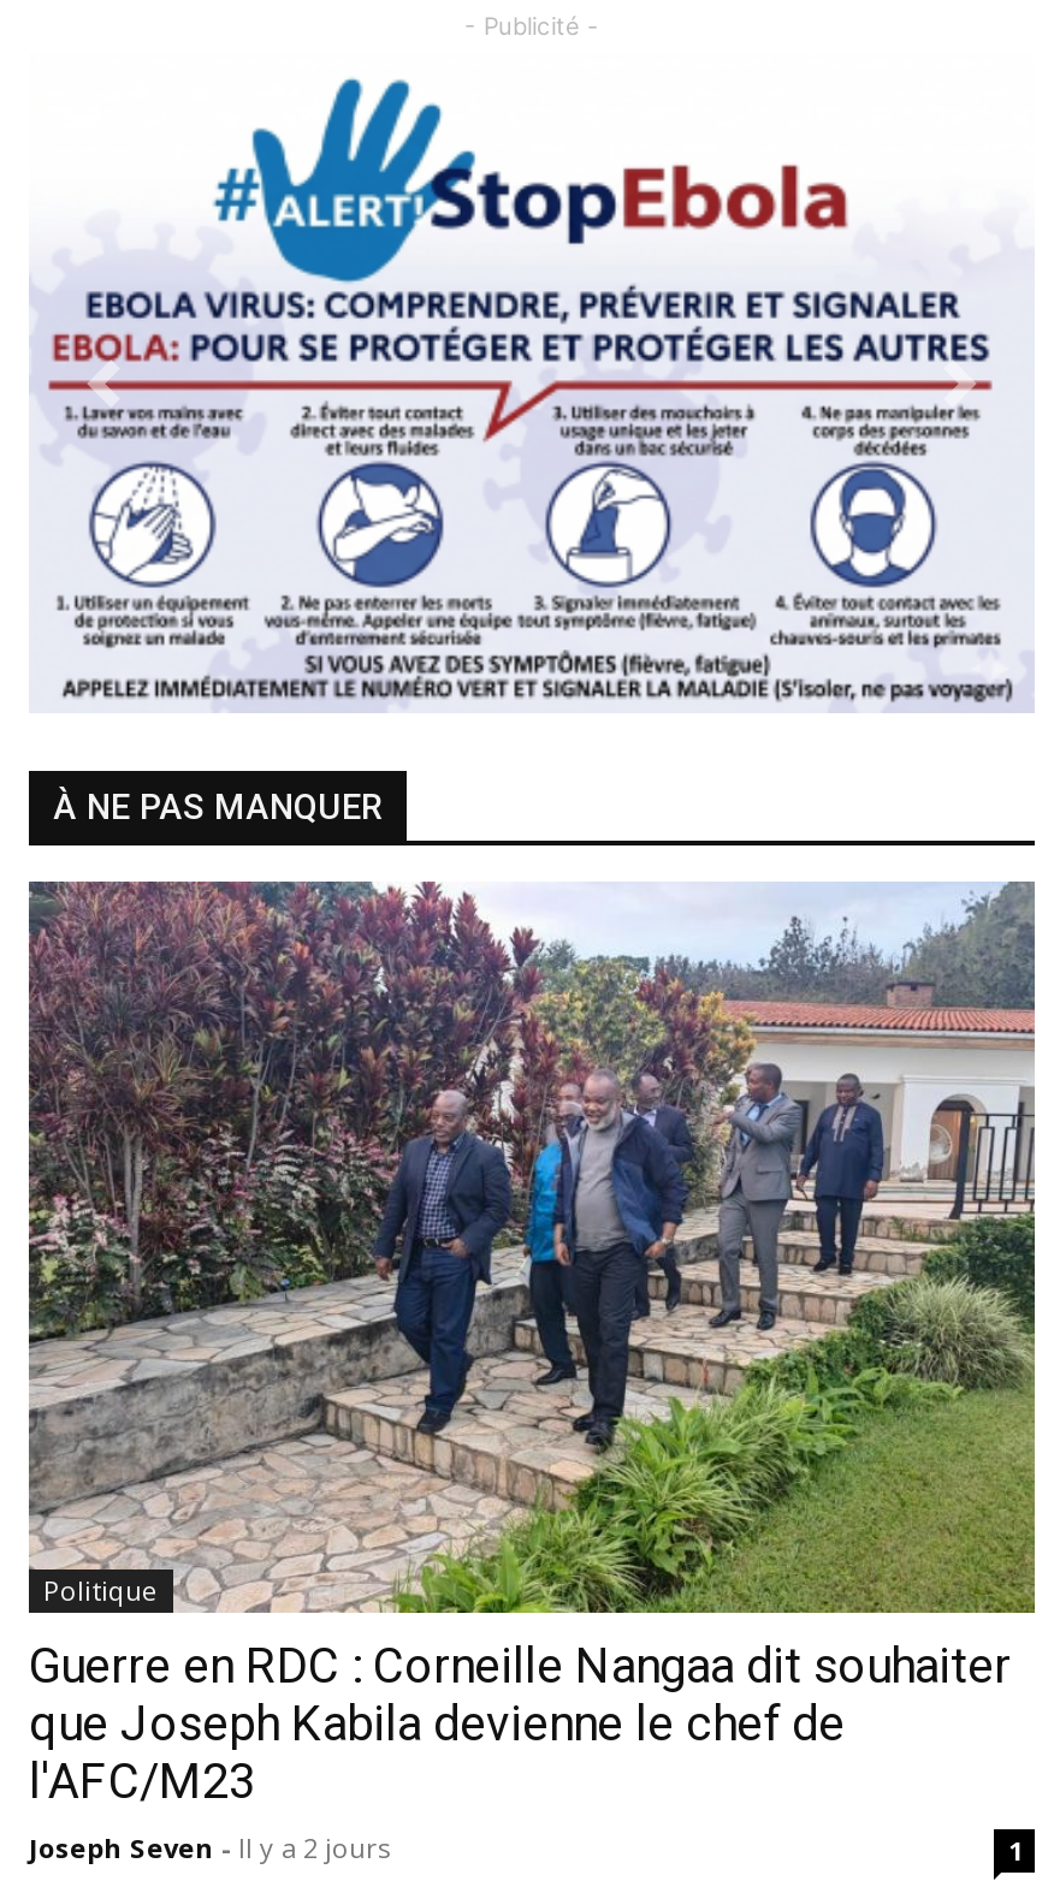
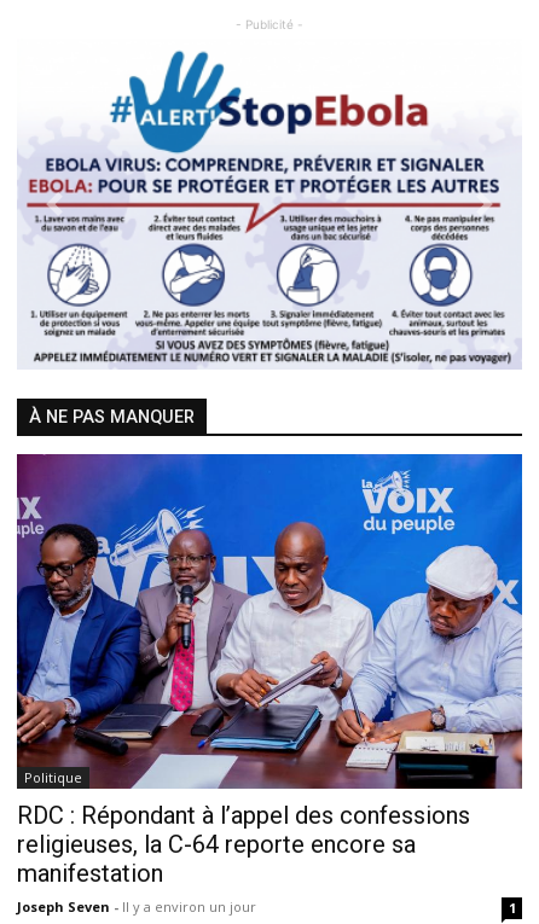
- [image]
- Guerre en RDC : Corneille Nangaa dit souhaiter
- que Joseph Kabila devienne le chef de
- l'AFC/M23
- Joseph Seven - Il y a 2 jours
+ [image]
+ RDC : Répondant à l’appel des confessions
+ religieuses, la C-64 reporte encore sa
+ manifestation
+ Joseph Seven - Il y a environ un jour
